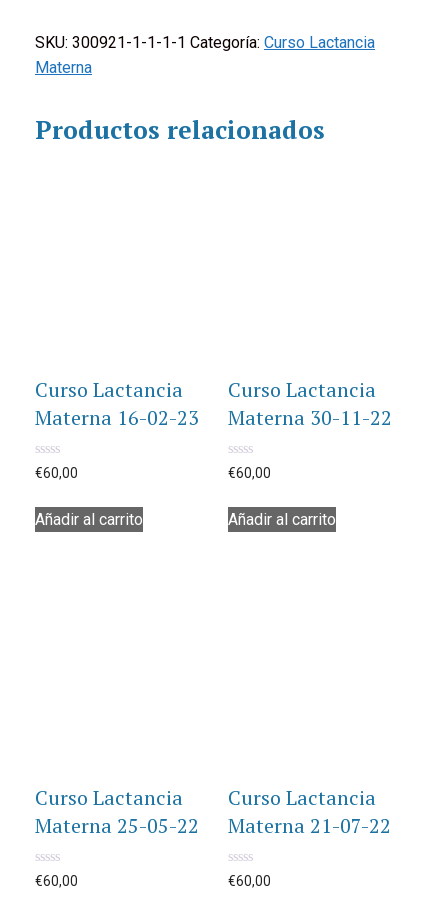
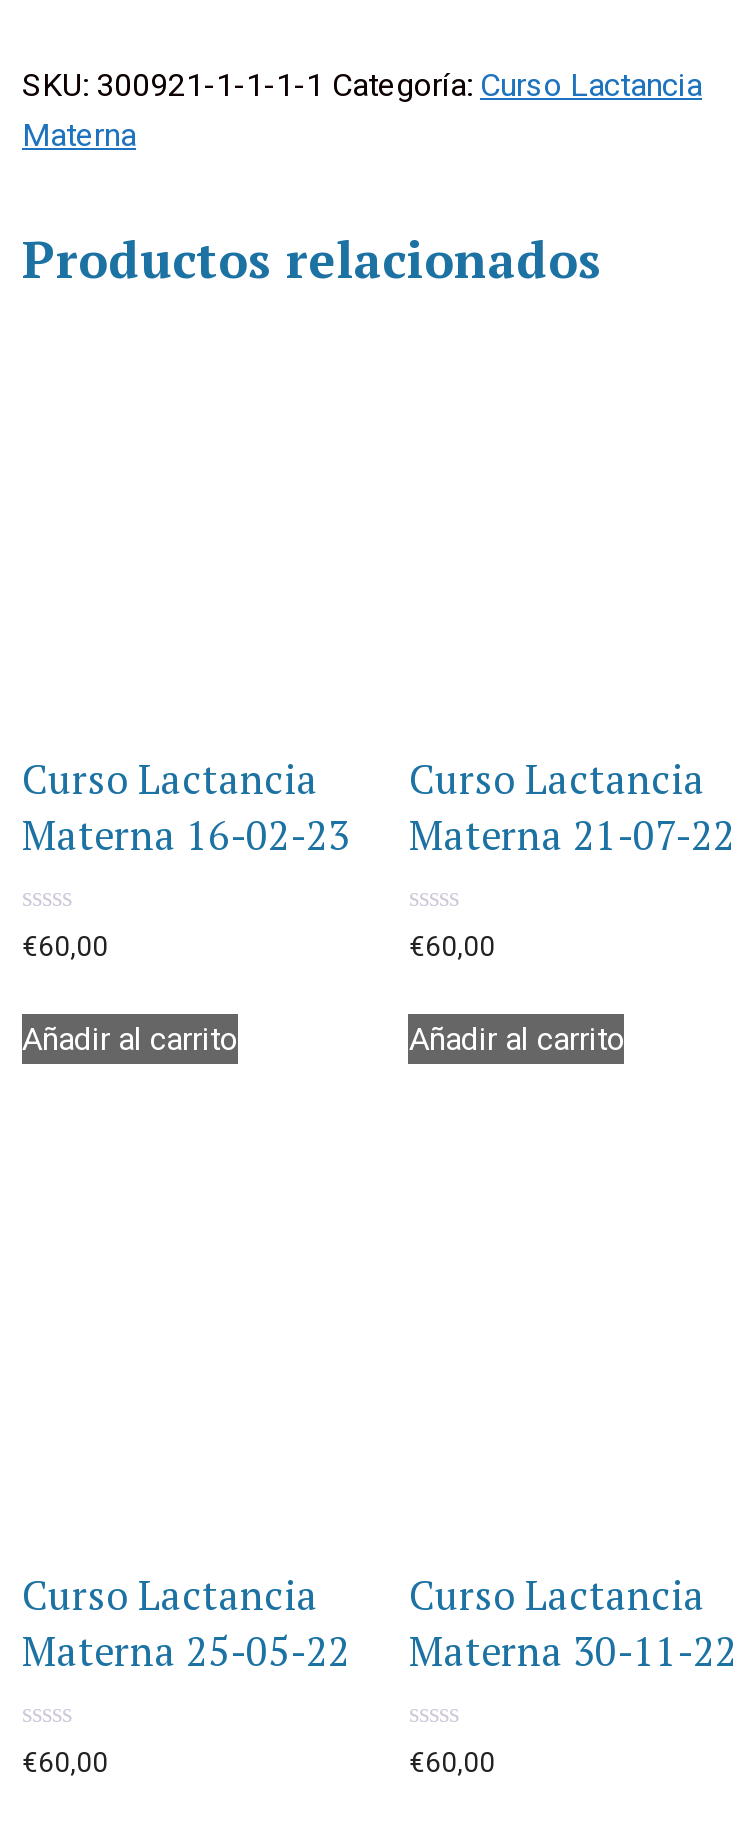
- Materna 16-02-23 Materna 30-11-22
+ Materna 16-02-23 Materna 21-07-22

- Materna 25-05-22 Materna 21-07-22
+ Materna 25-05-22 Materna 30-11-22
